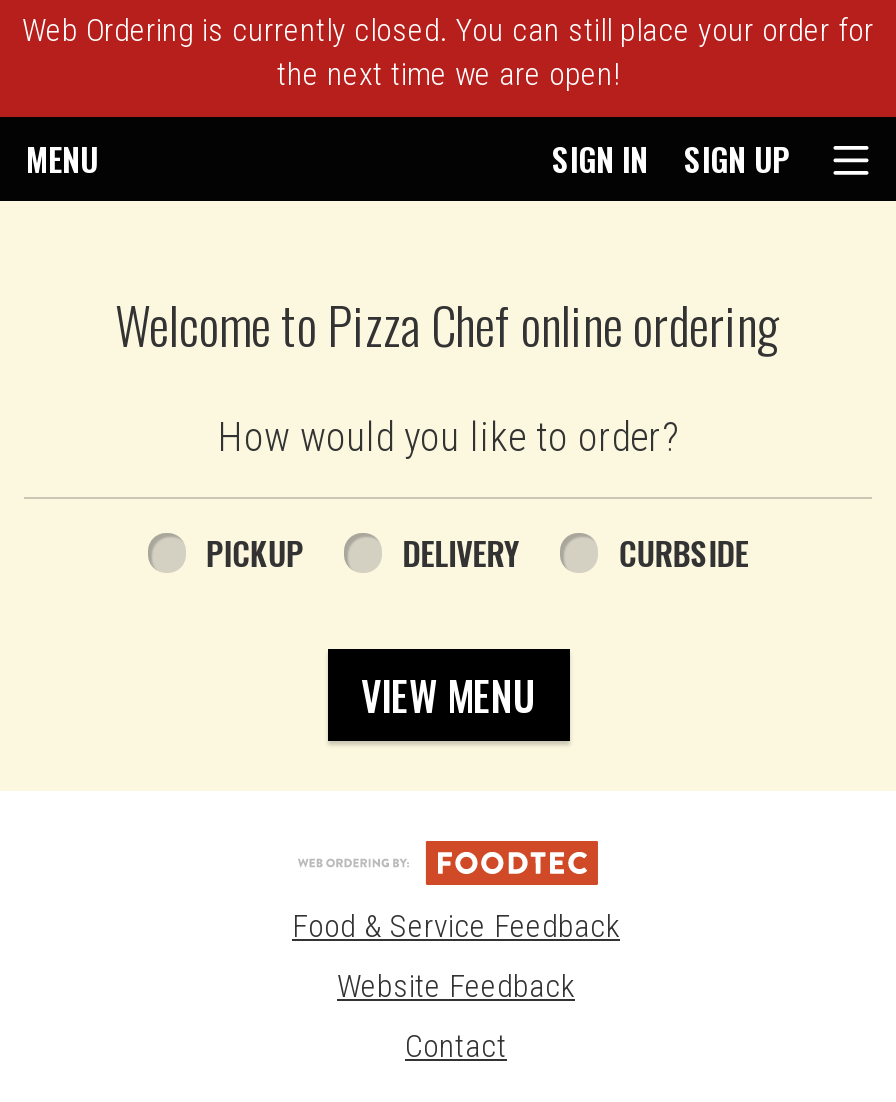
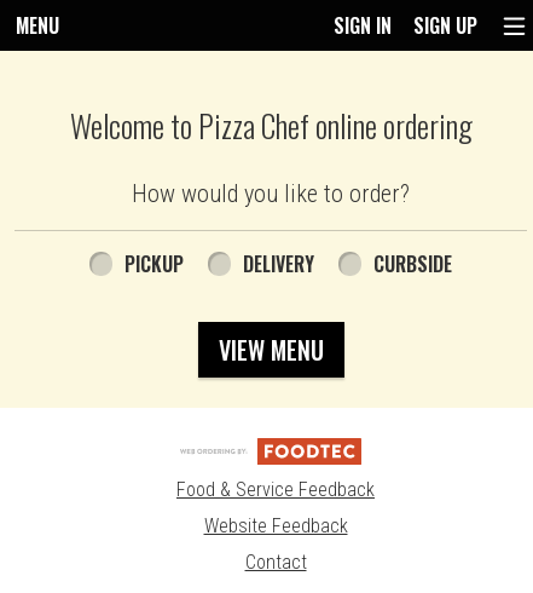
- Web Ordering is currently closed. You can still place your order for
- the next time we are open!
